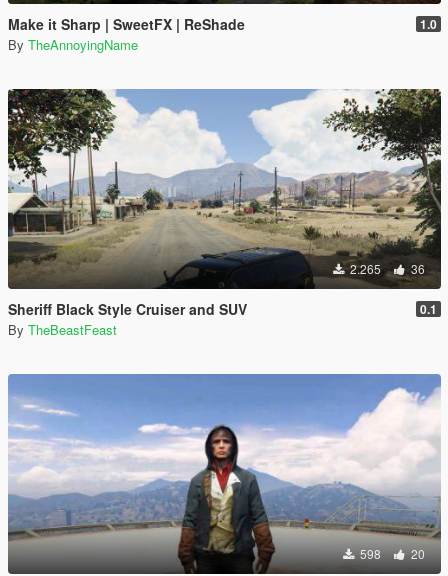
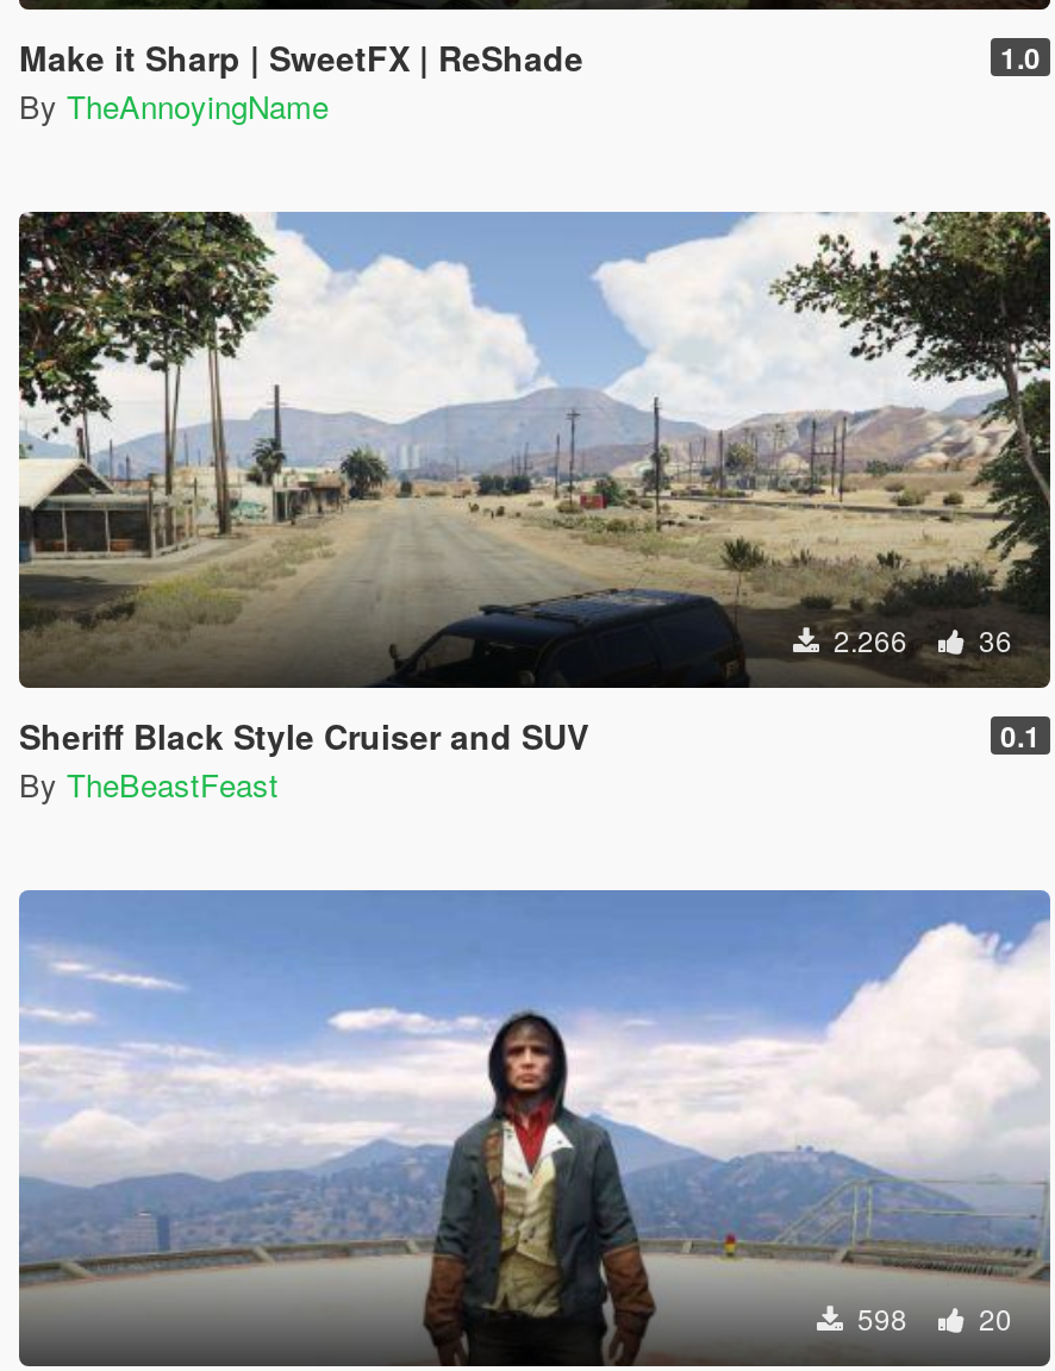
- 2.265 36
+ 2.266 36
